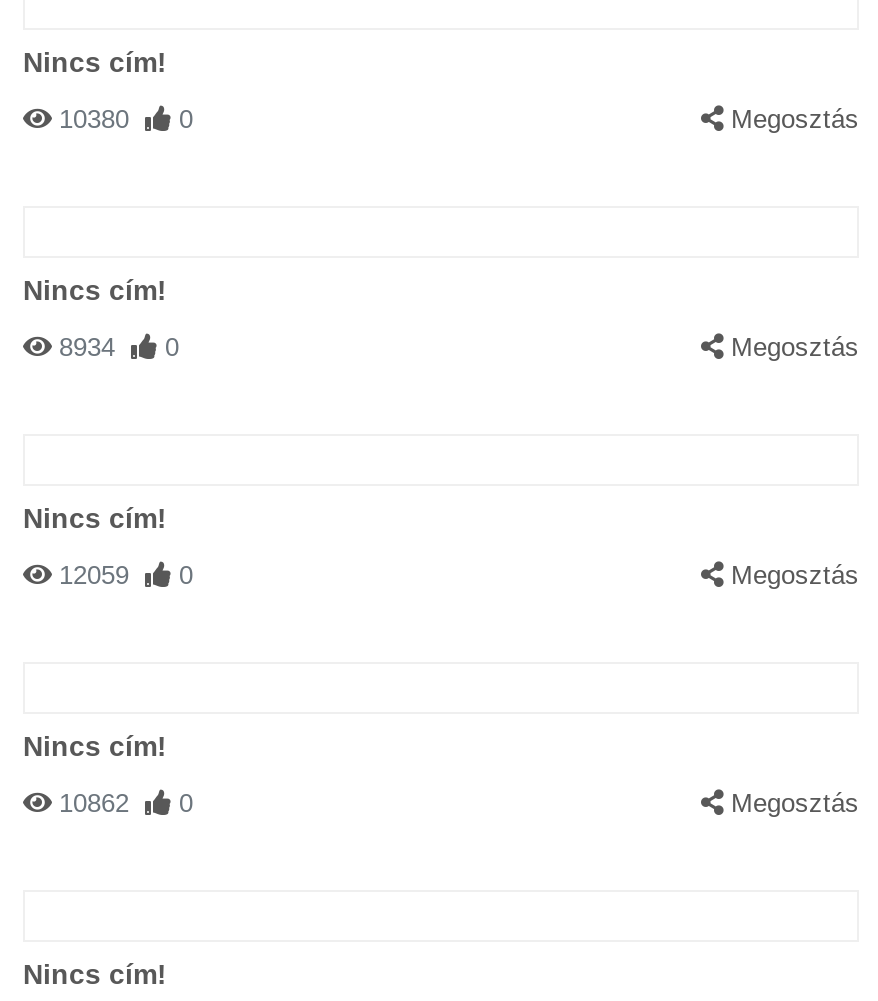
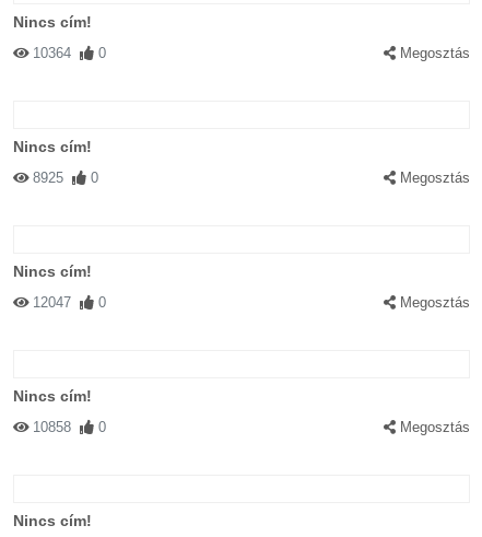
- 10380 0
+ 10364 0

- 8934 0
+ 8925 0

- 12059 0
+ 12047 0

- 10862 0
+ 10858 0
